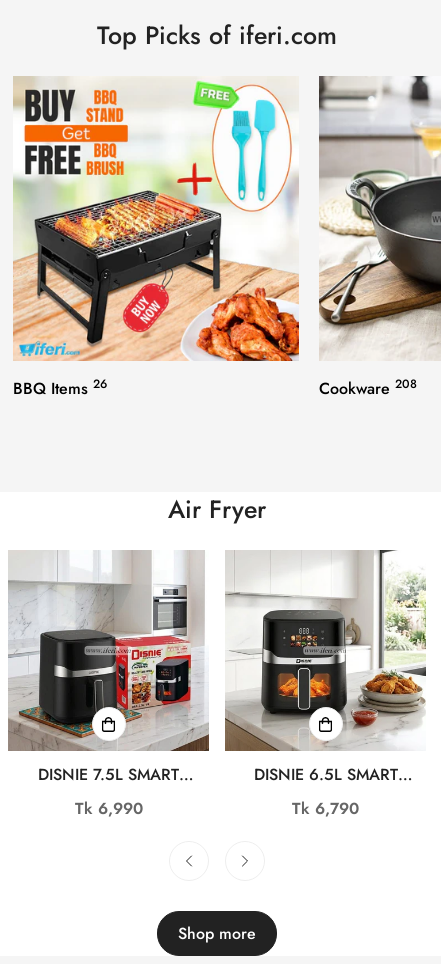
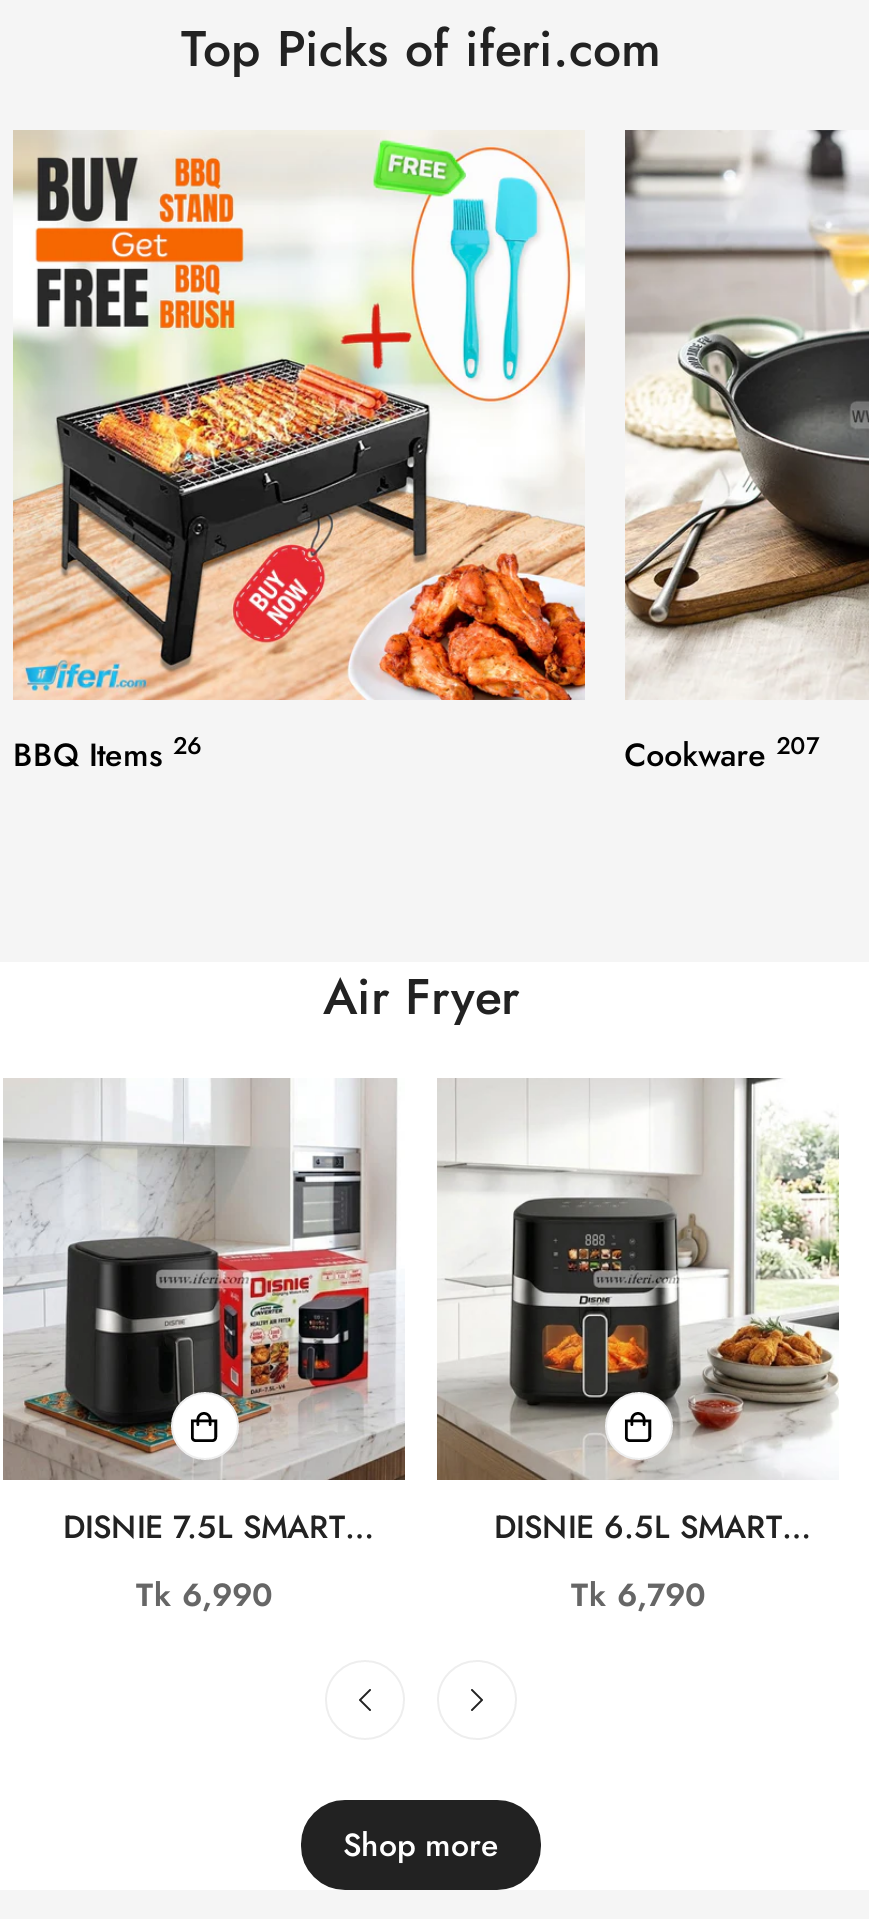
- Cookware 208
+ Cookware 207
